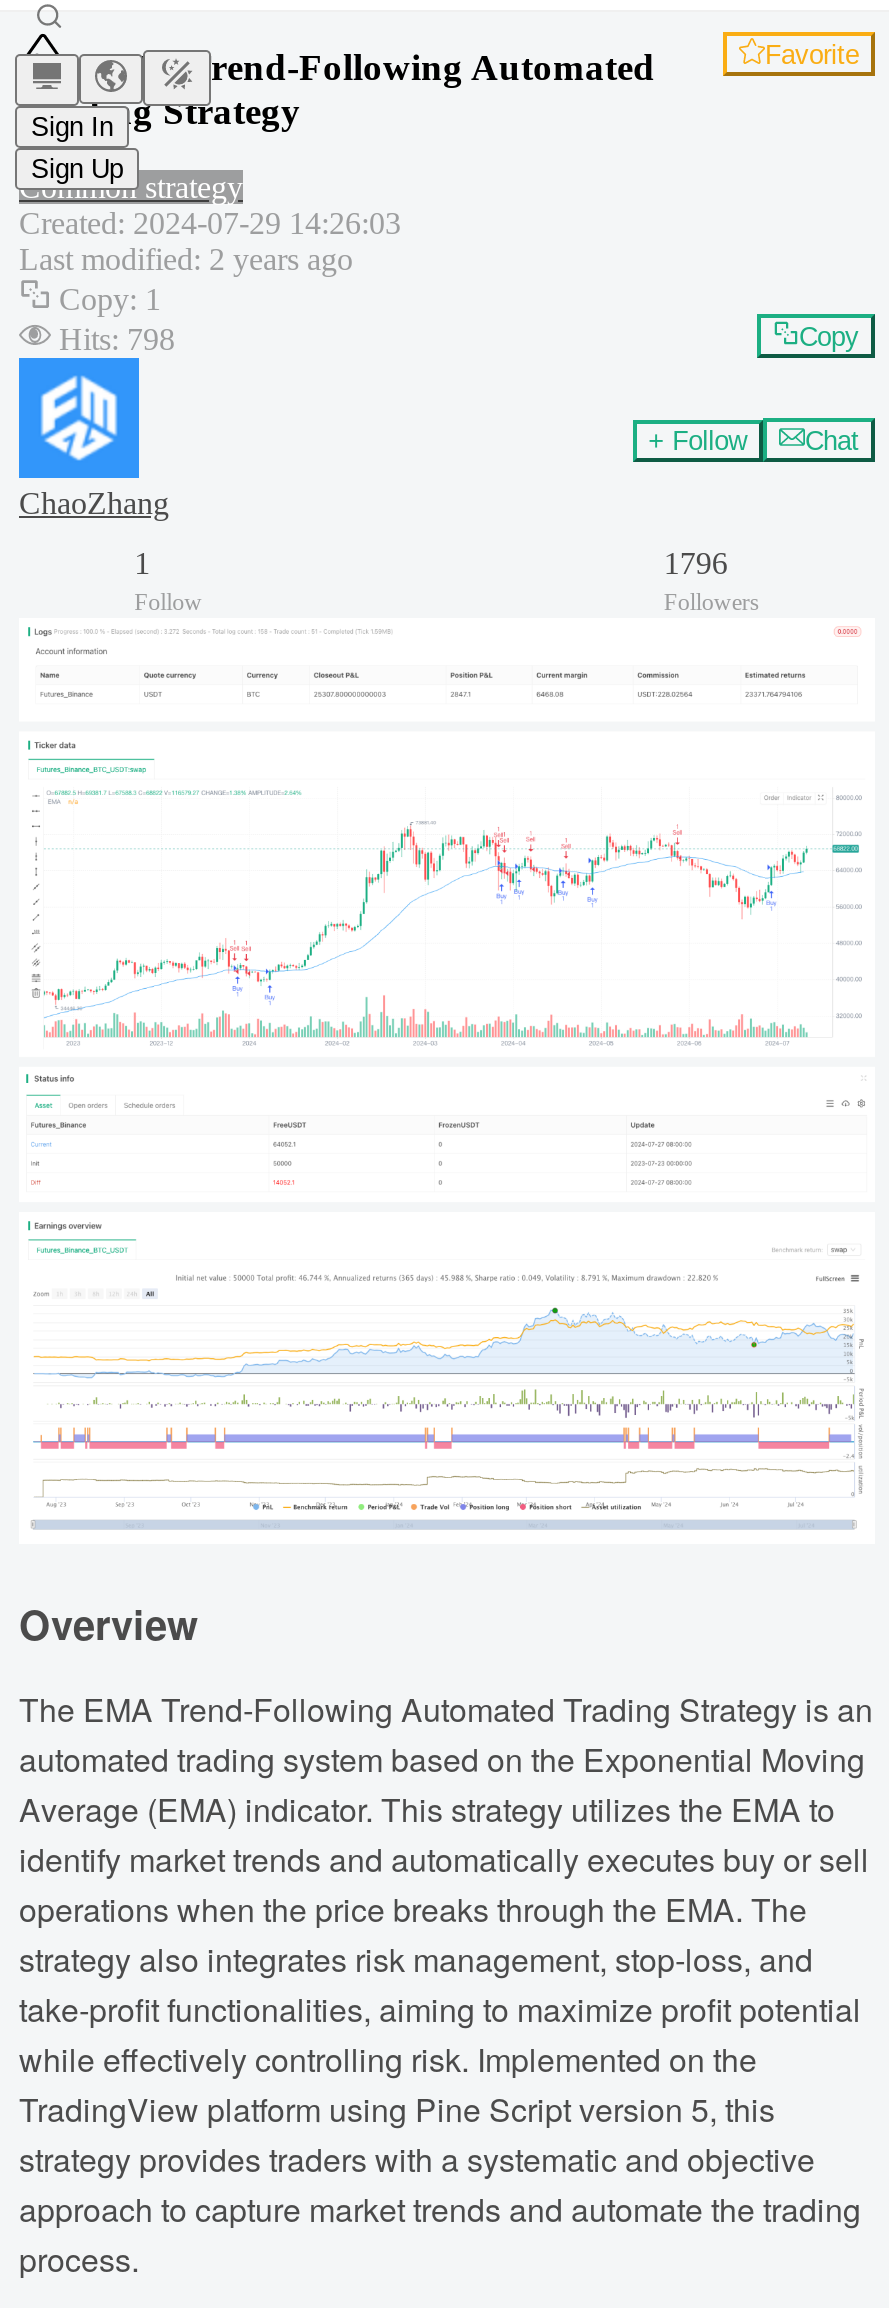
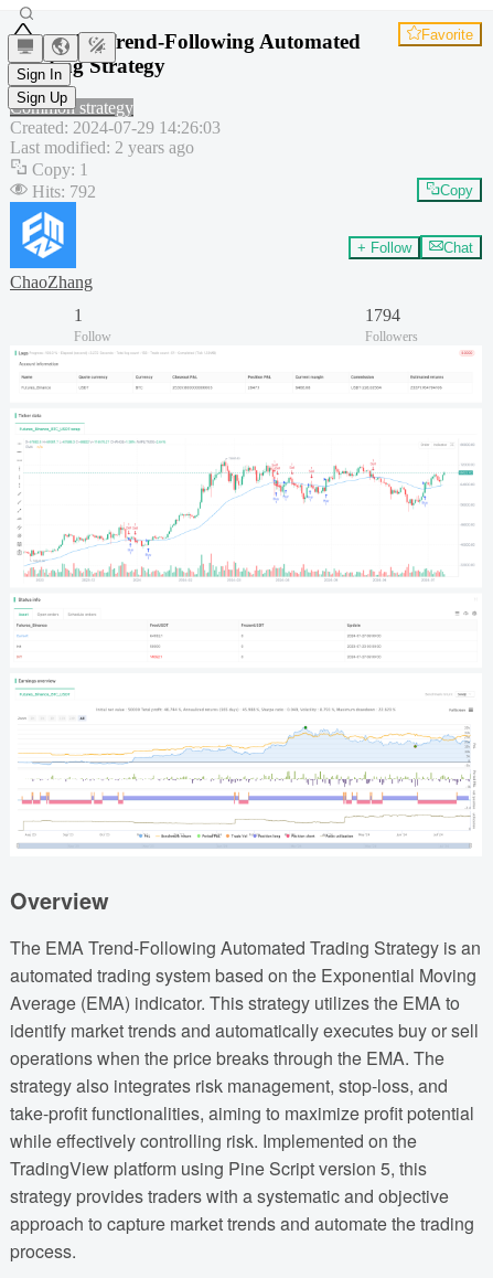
- Hits: 798
+ Hits: 792

- 1796
+ 1794
